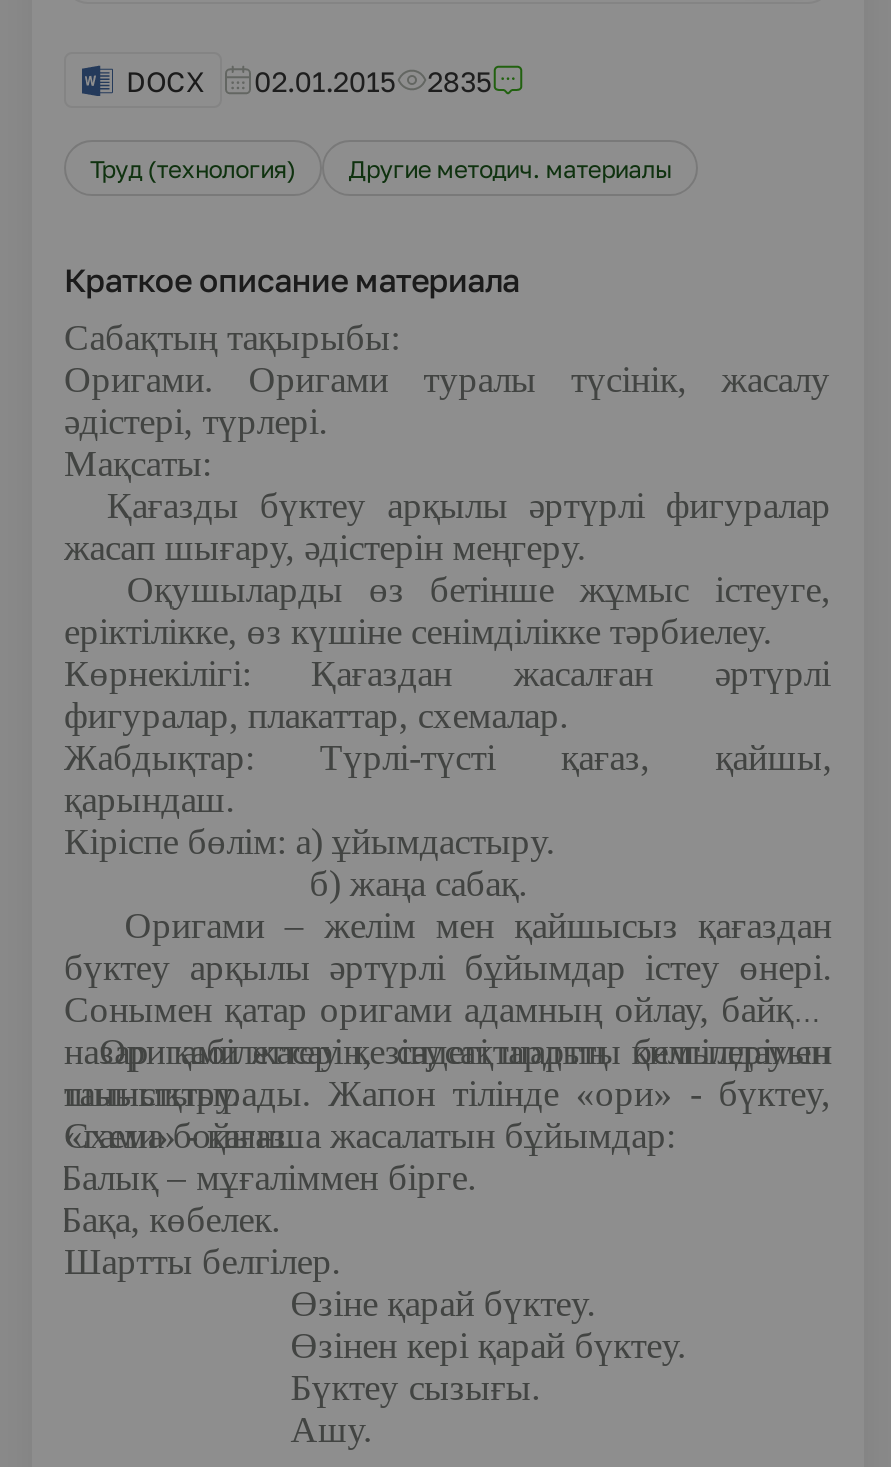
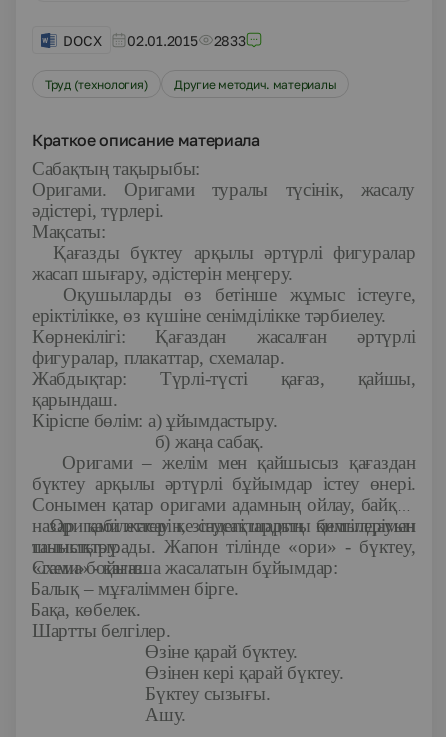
- DOCX 02.01.2015 2835
+ DOCX 02.01.2015 2833
